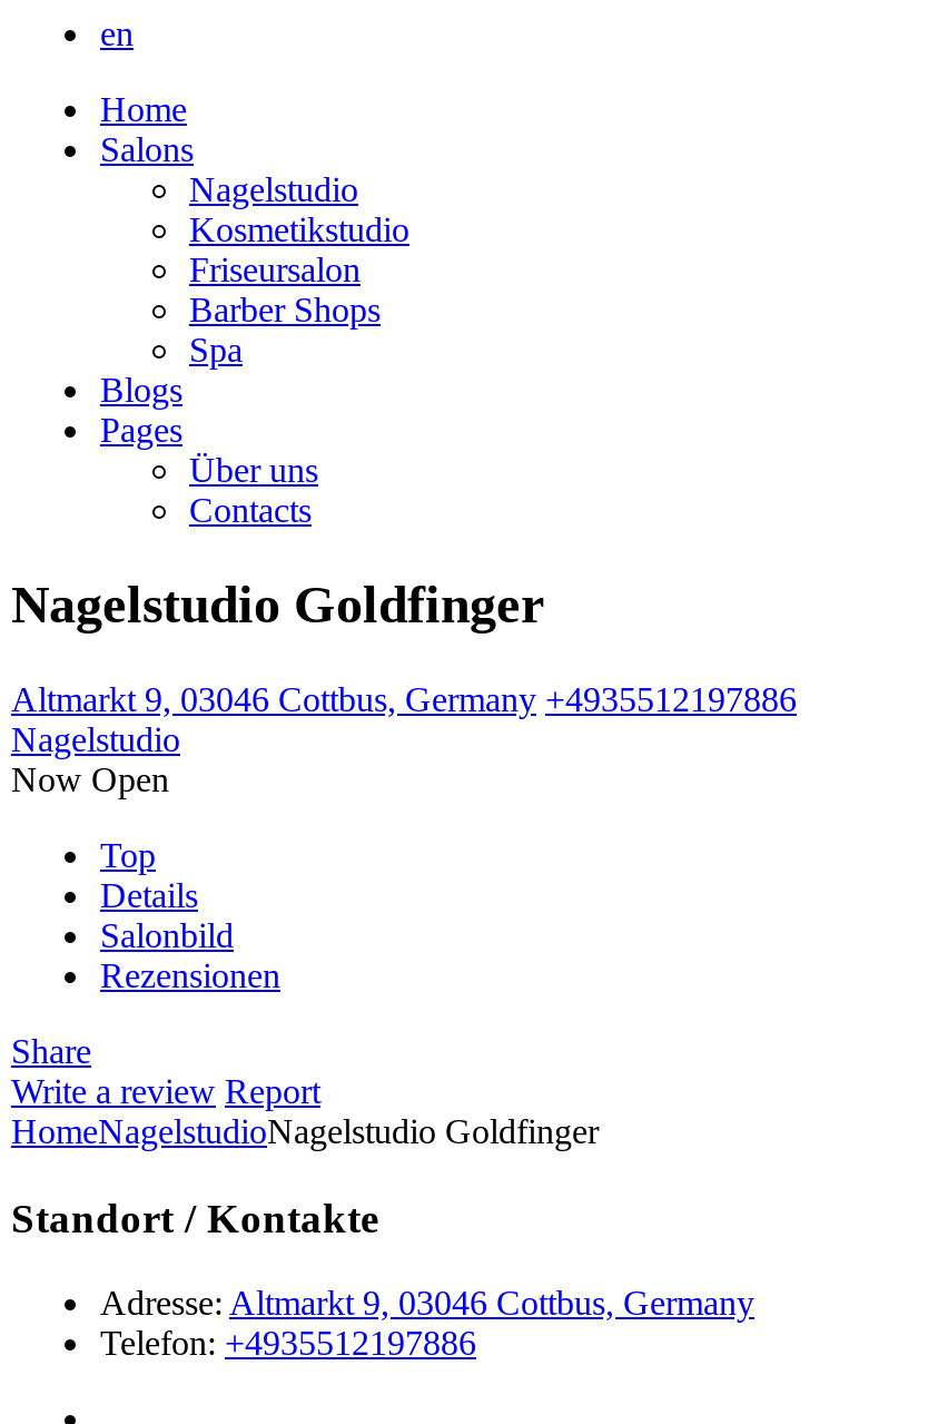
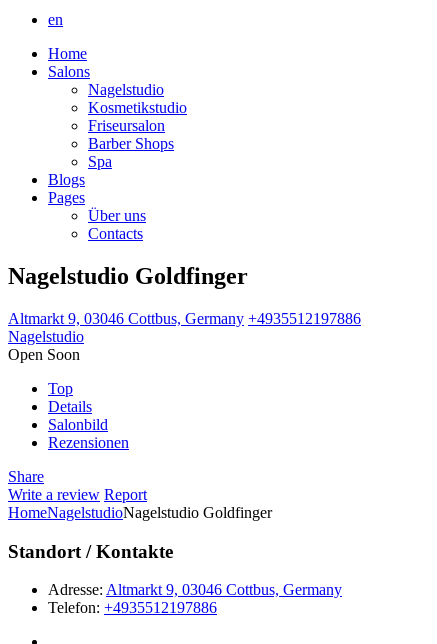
- Now Open
+ Open Soon
